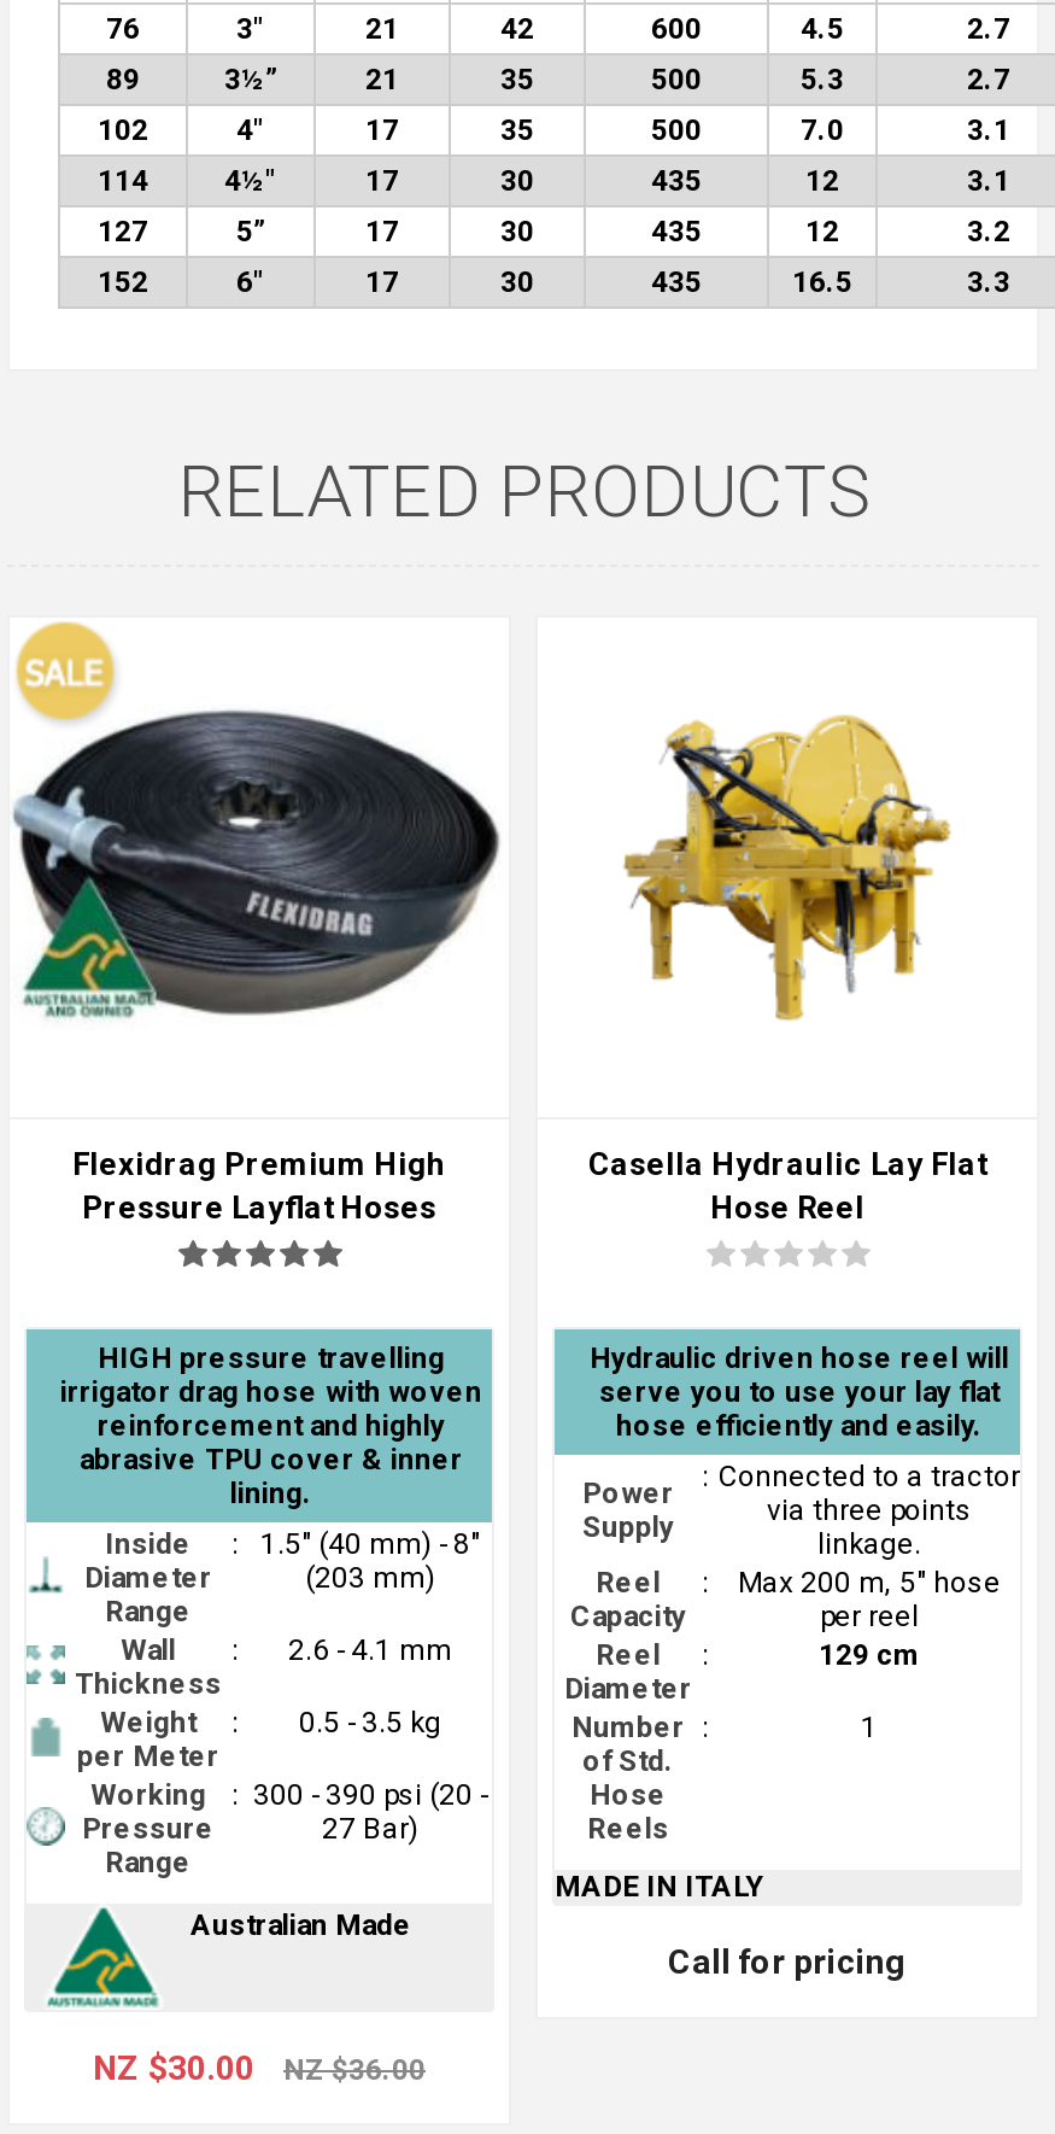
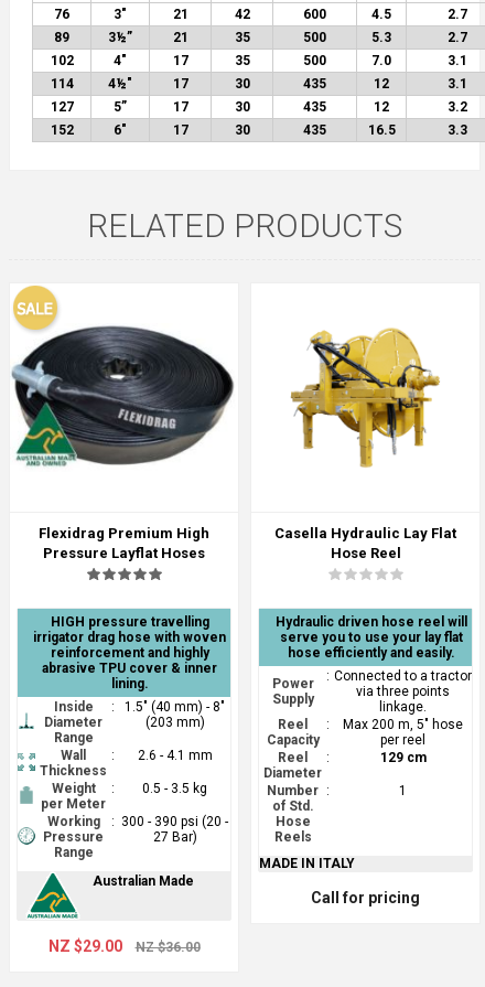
- NZ $30.00 NZ $36.00
+ NZ $29.00 NZ $36.00
